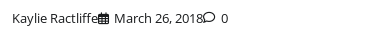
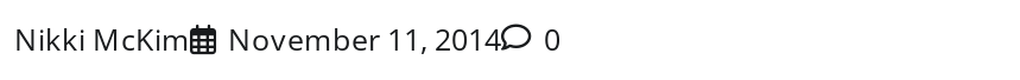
- Kaylie Ractliffe
- March 26, 2018
+ Nikki McKim
+ November 11, 2014
